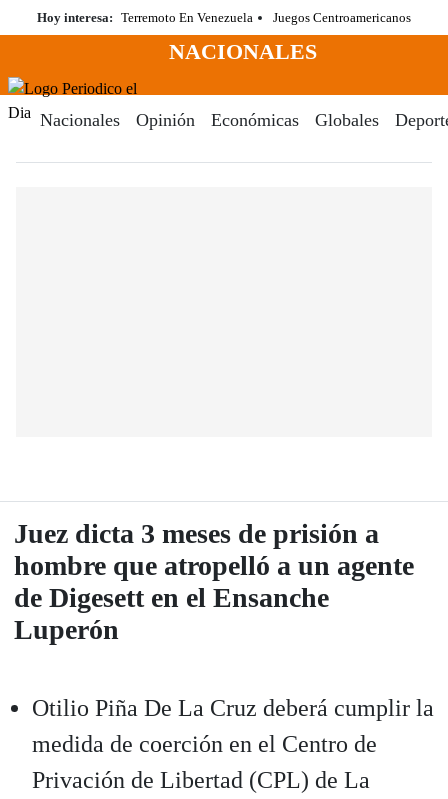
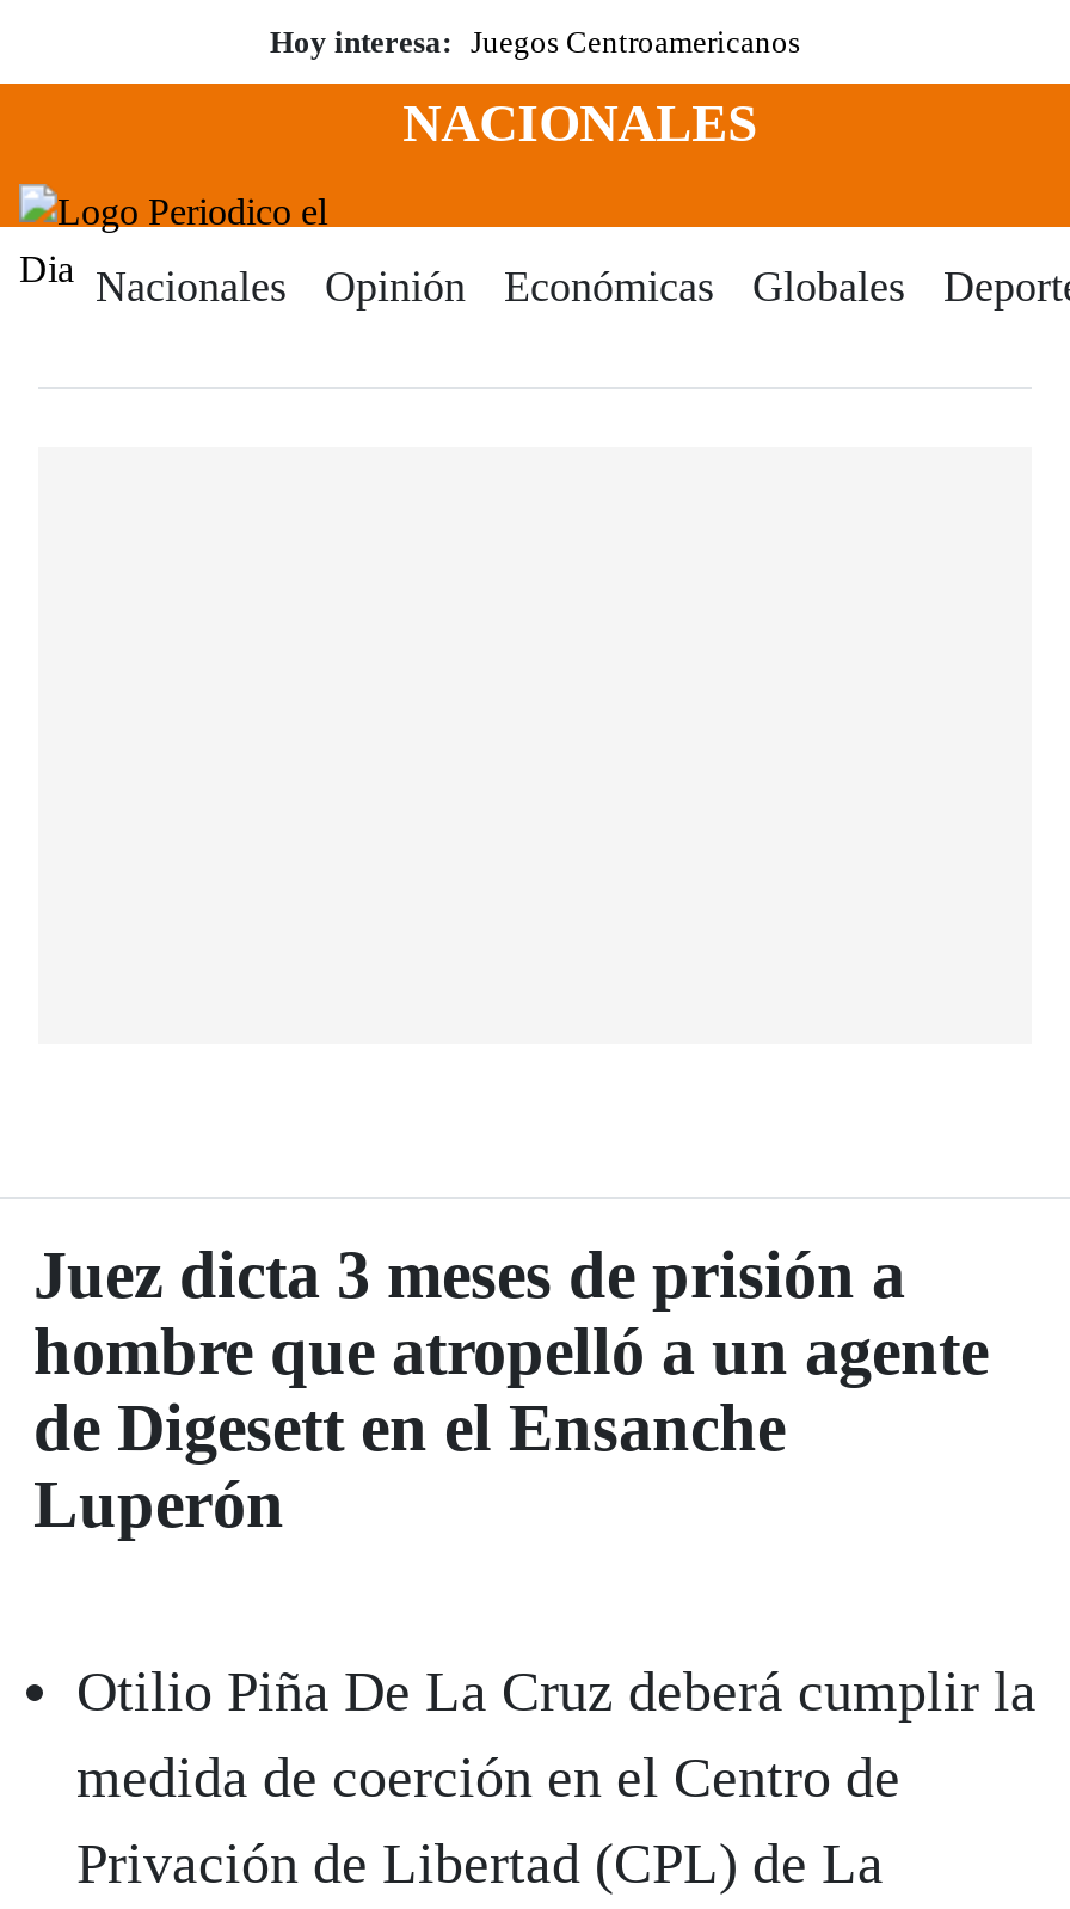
- Hoy interesa: Terremoto En Venezuela
- Juegos Centroamericanos
+ Hoy interesa: Juegos Centroamericanos
